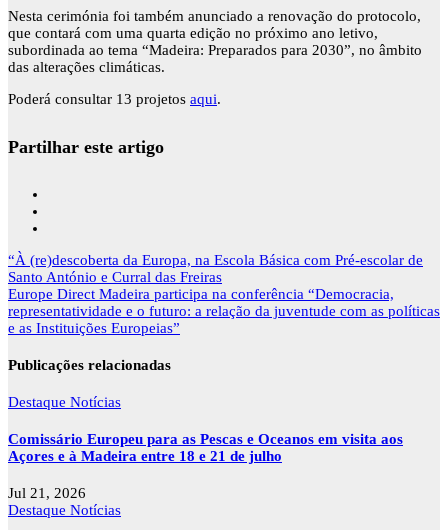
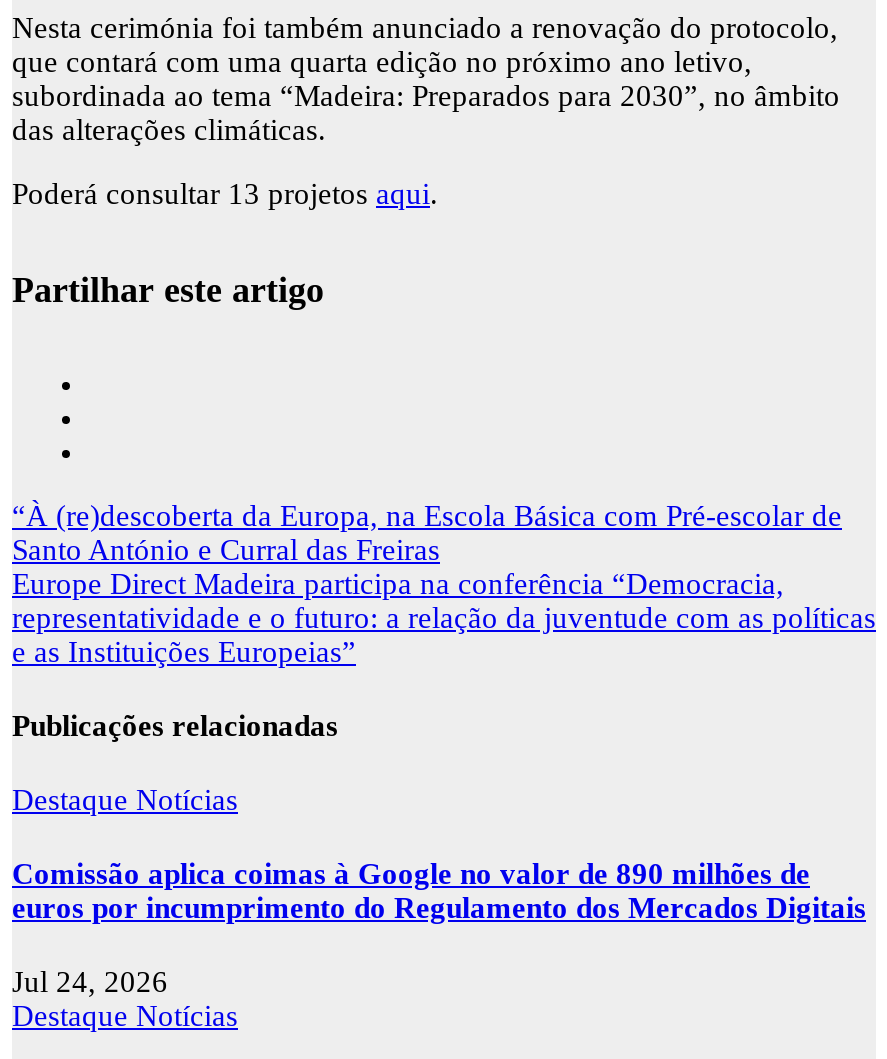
- Comissário Europeu para as Pescas e Oceanos em visita aos
- Açores e à Madeira entre 18 e 21 de julho
+ Comissão aplica coimas à Google no valor de 890 milhões de
+ euros por incumprimento do Regulamento dos Mercados Digitais

- Jul 21, 2026
+ Jul 24, 2026
